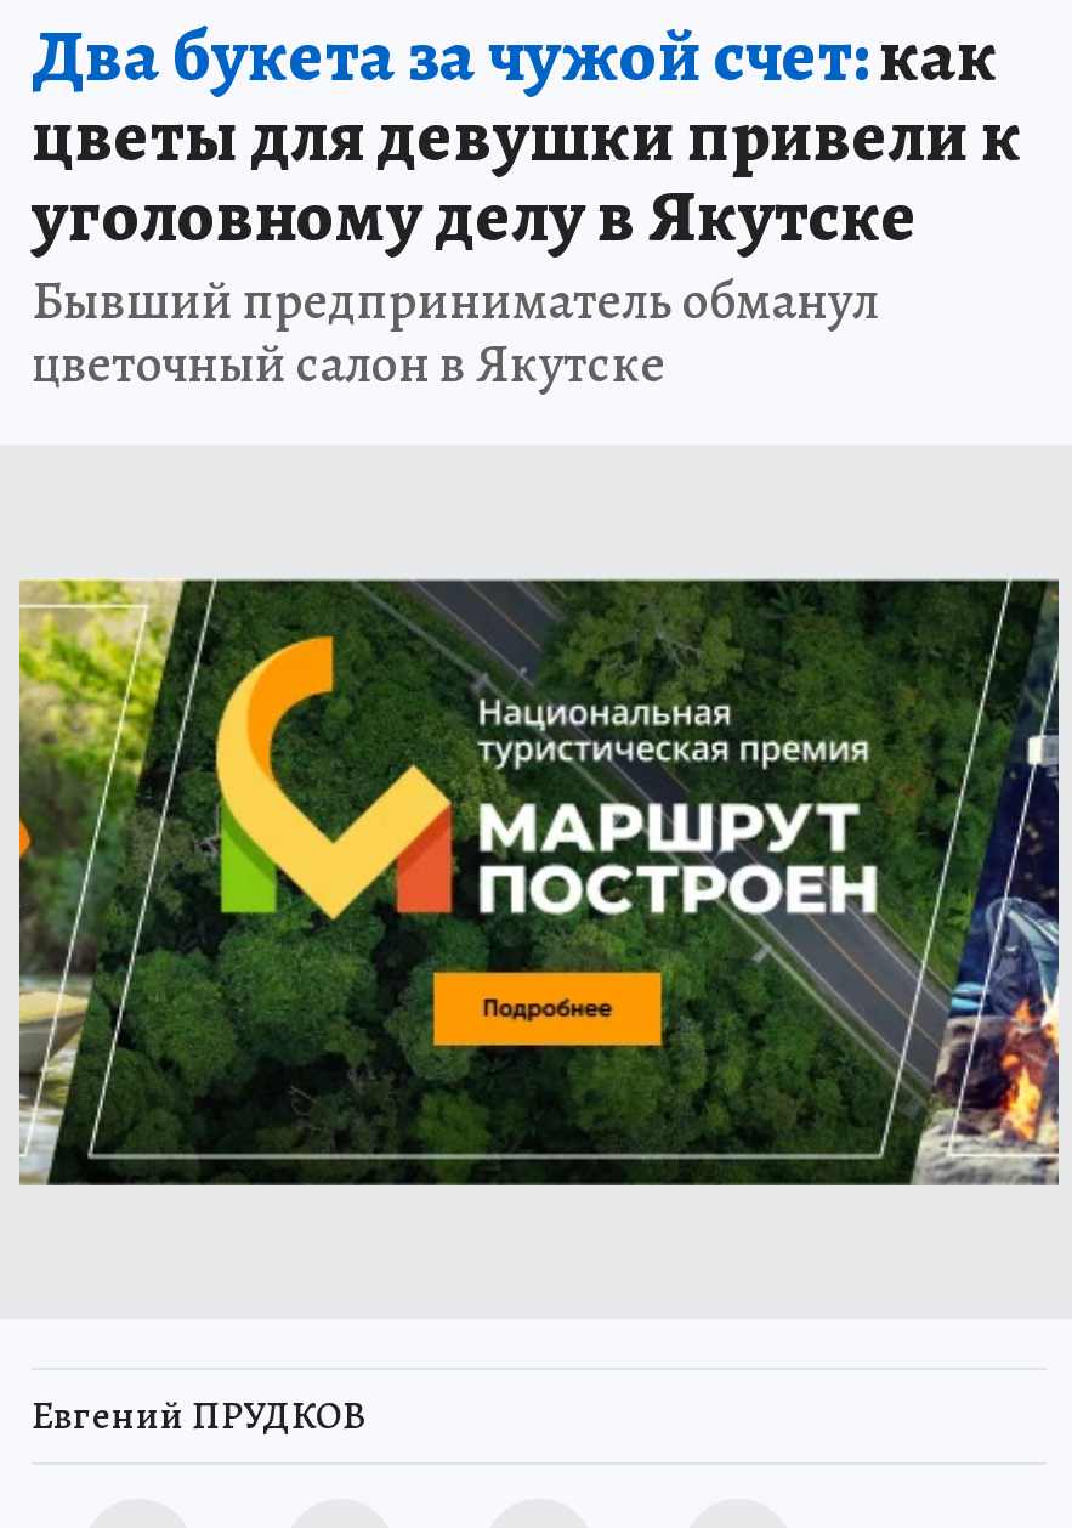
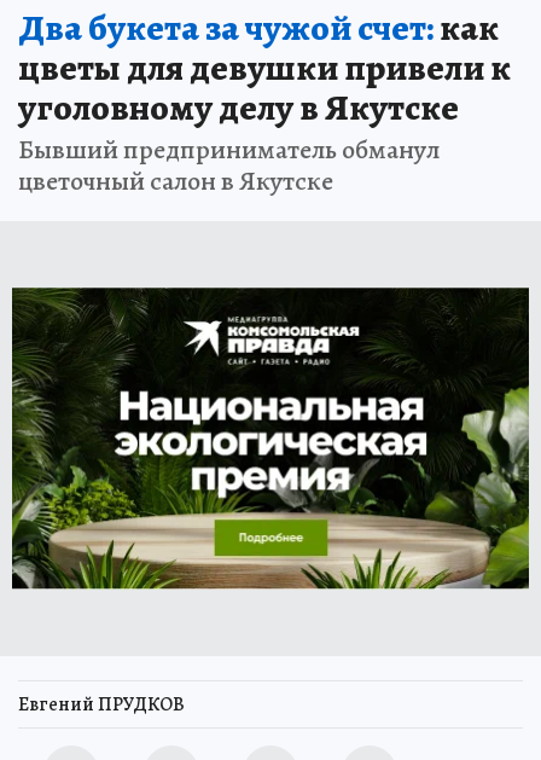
- [image]
+ [image]
